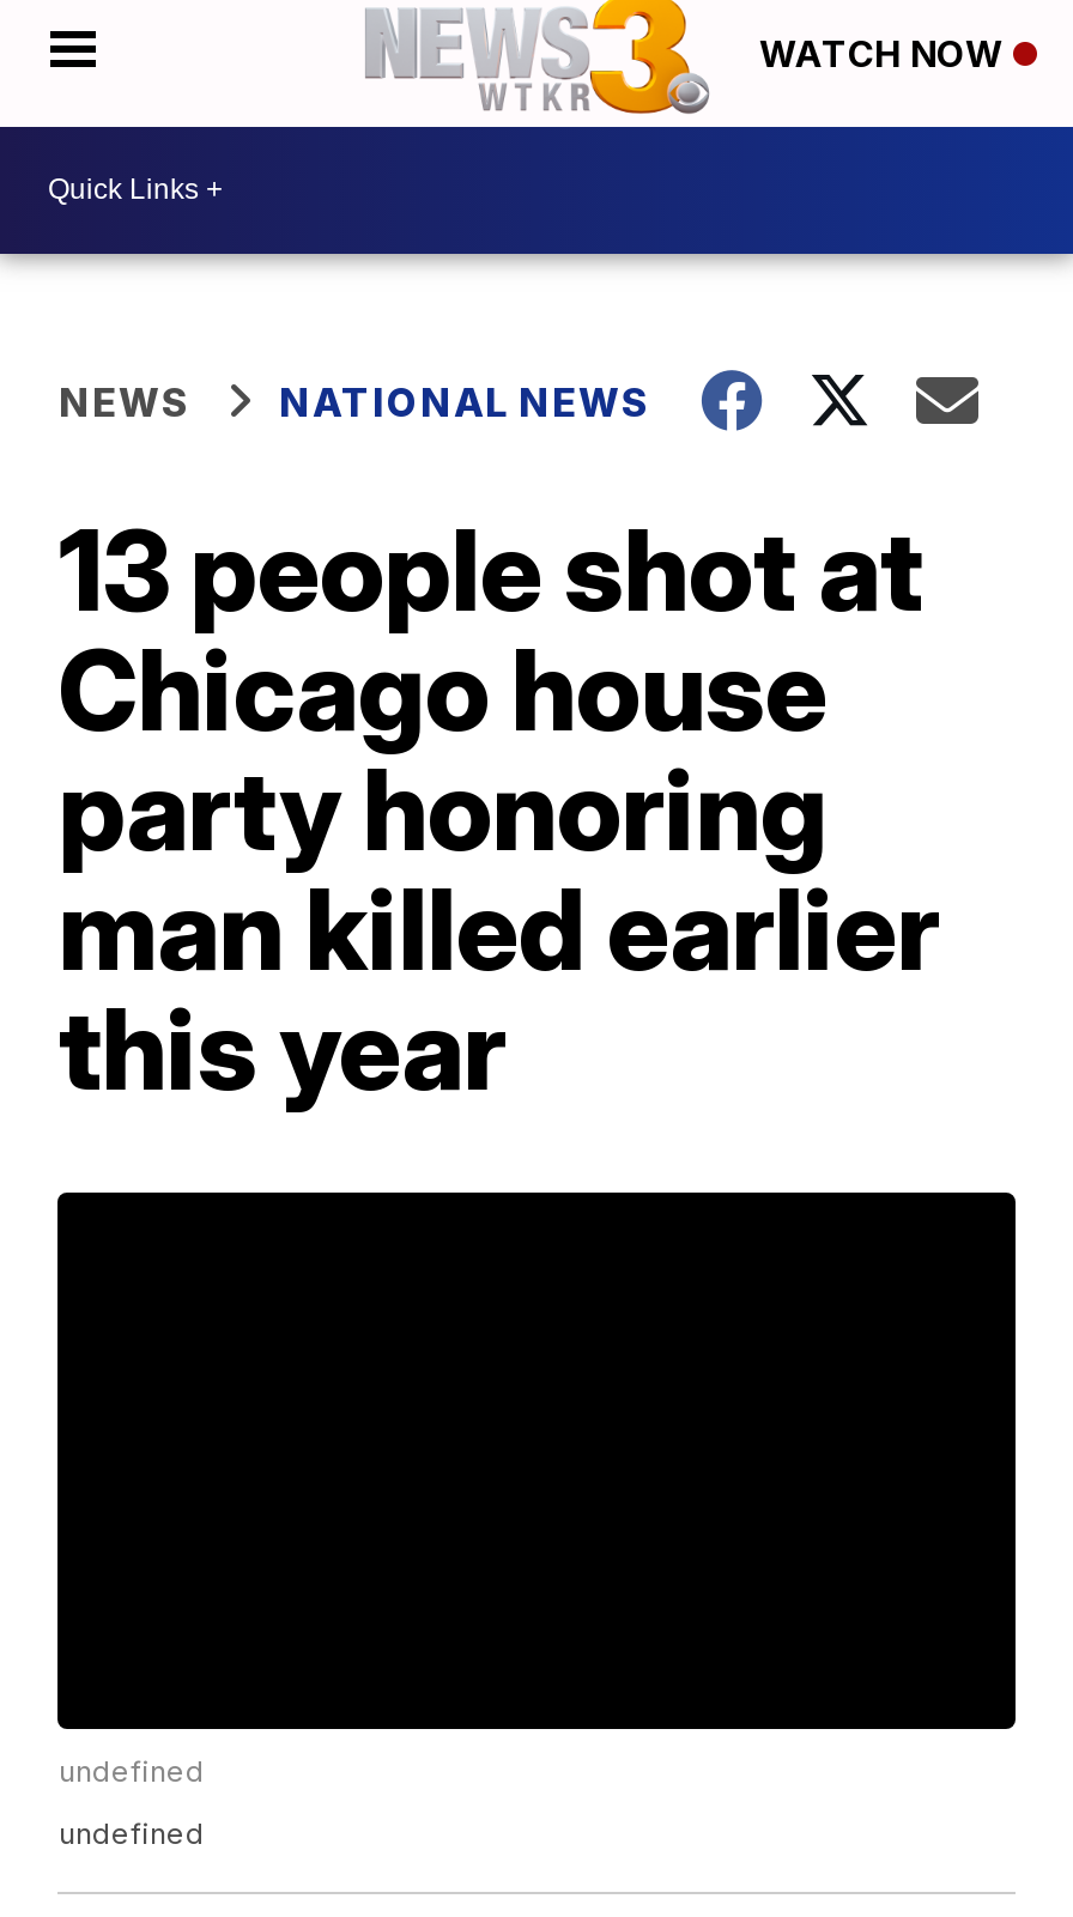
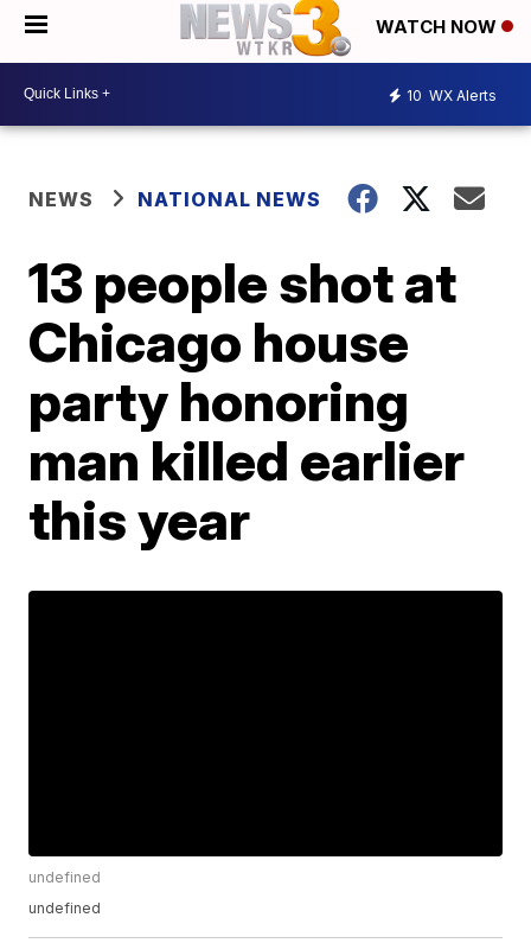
+ 10 WX Alerts
